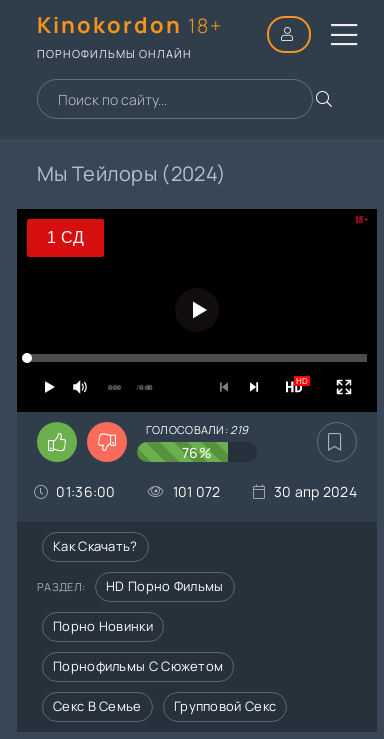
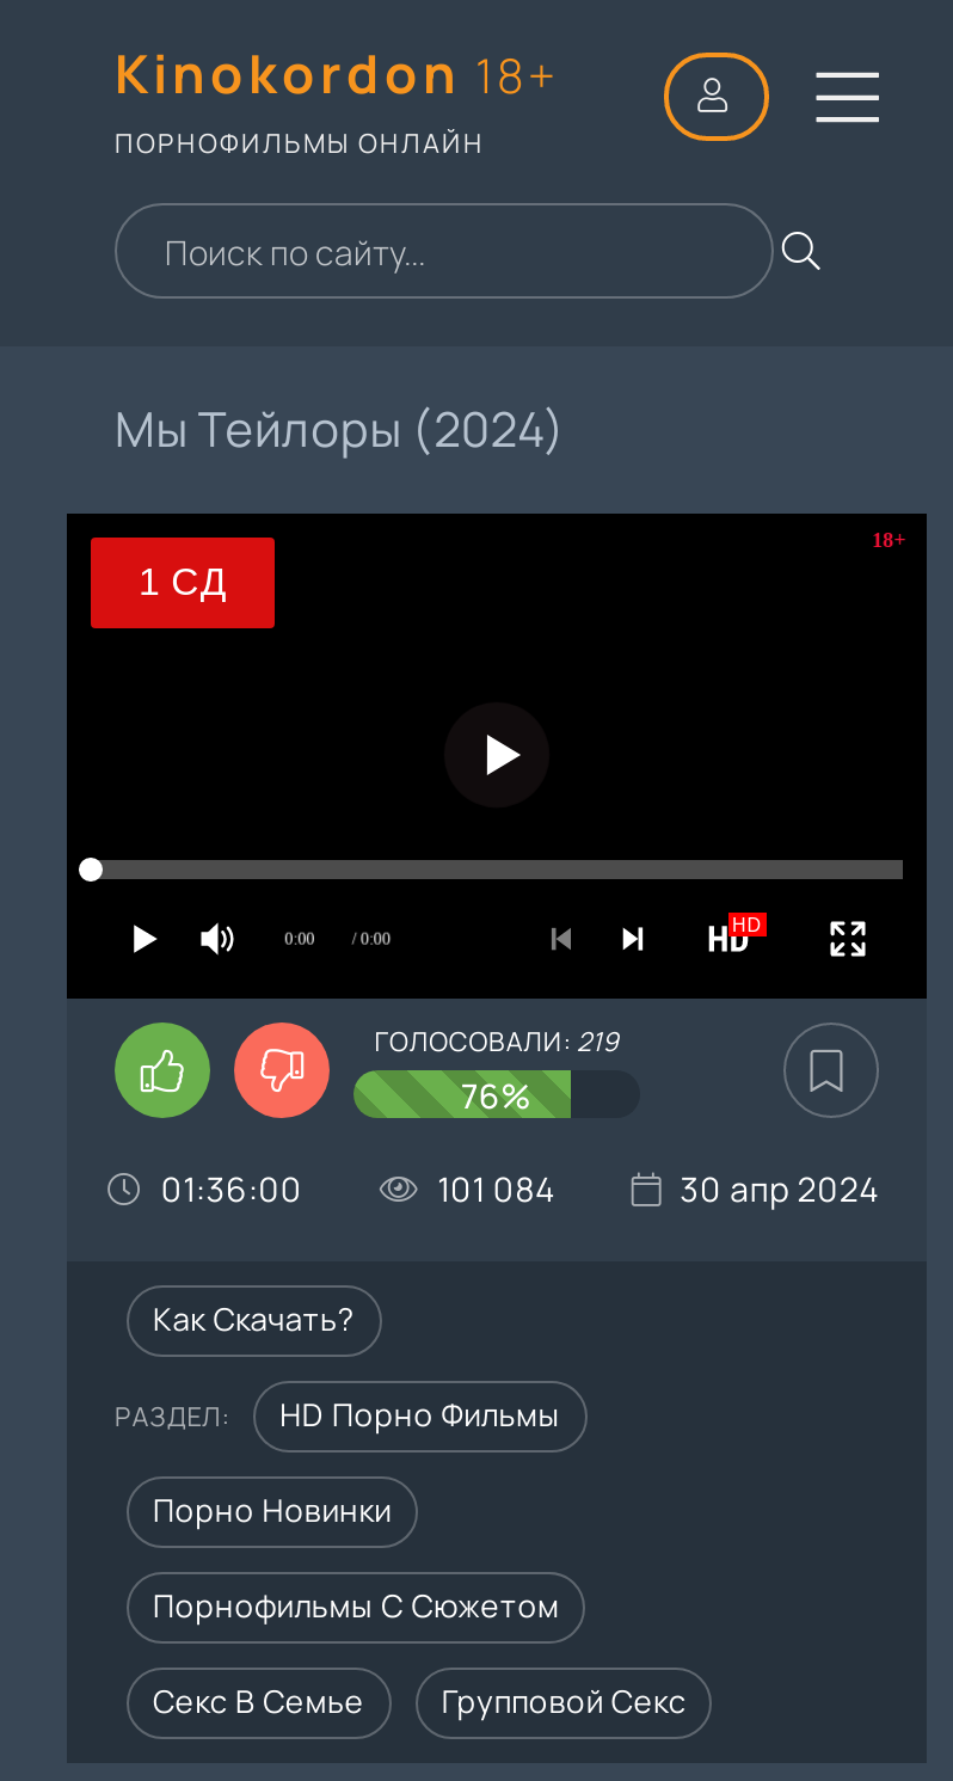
- 101 072
+ 101 084
